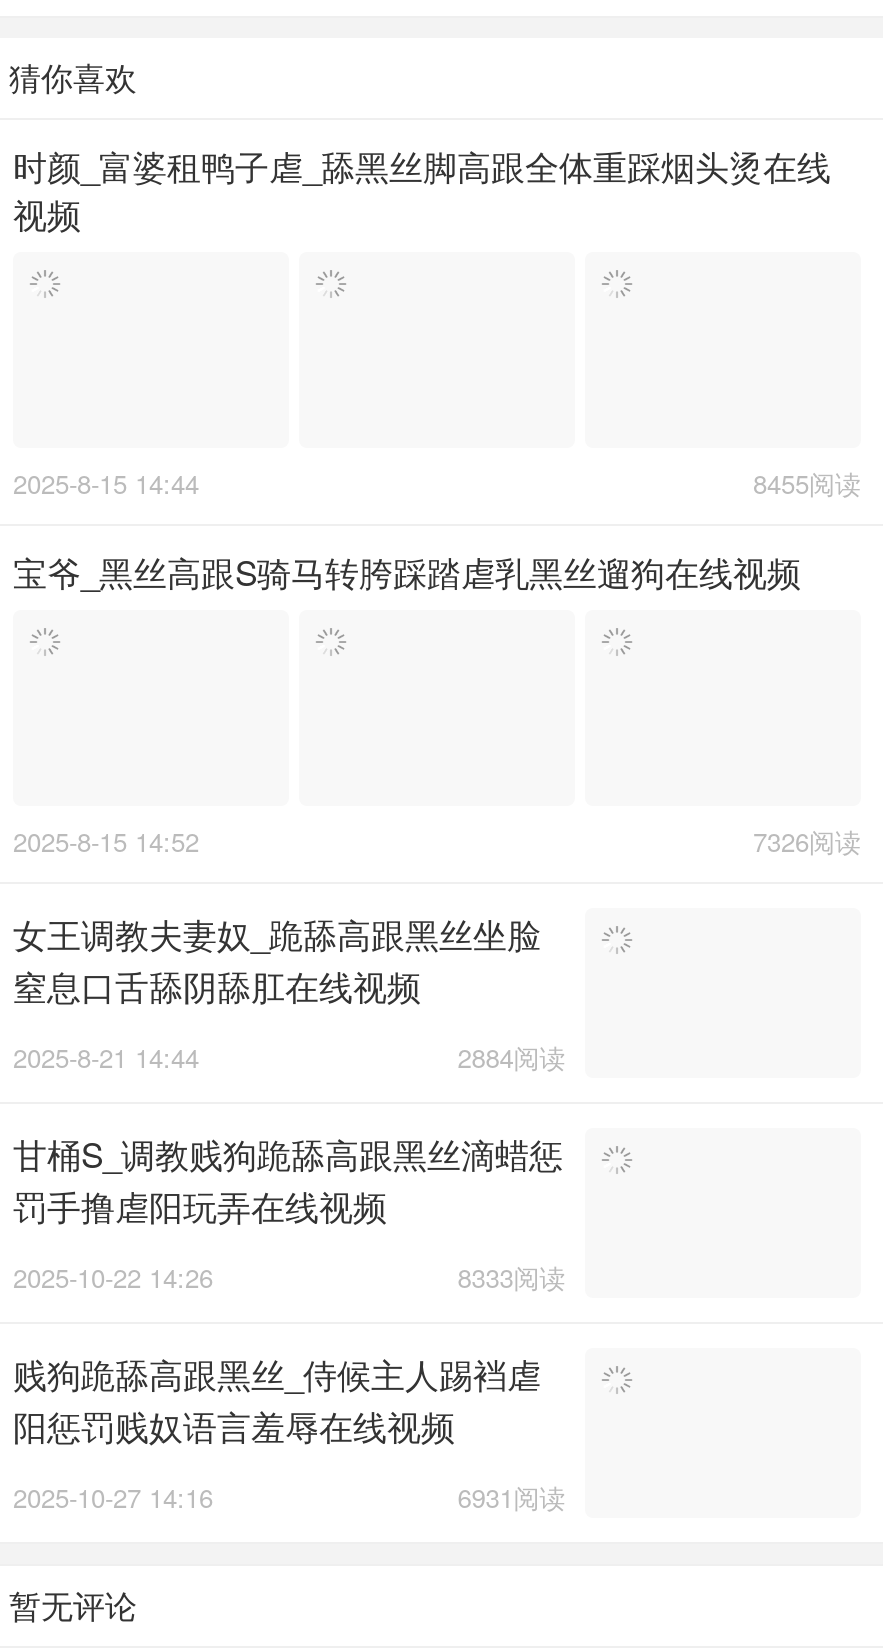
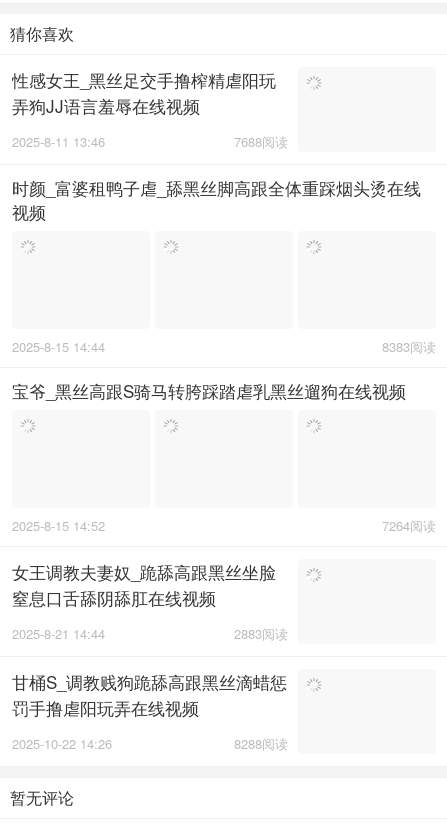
+ 性感女王_黑丝足交手撸榨精虐阳玩
+ 弄狗JJ语言羞辱在线视频
+ 7688阅读
+ 2025-8-11 13:46

moved down: 时颜_富婆租鸭子虐_舔黑丝脚高跟全体重踩烟头烫在线 | 视频 | 2025-8-15 14:44 | ... | 罚手撸虐阳玩弄在线视频 | 2025-10-22 14:26

- 8455阅读
+ 8383阅读

- 7326阅读
+ 7264阅读

- 2884阅读
+ 2883阅读

- 8333阅读
+ 8288阅读

- 贱狗跪舔高跟黑丝_侍候主人踢裆虐
- 阳惩罚贱奴语言羞辱在线视频
- 6931阅读
- 2025-10-27 14:16
